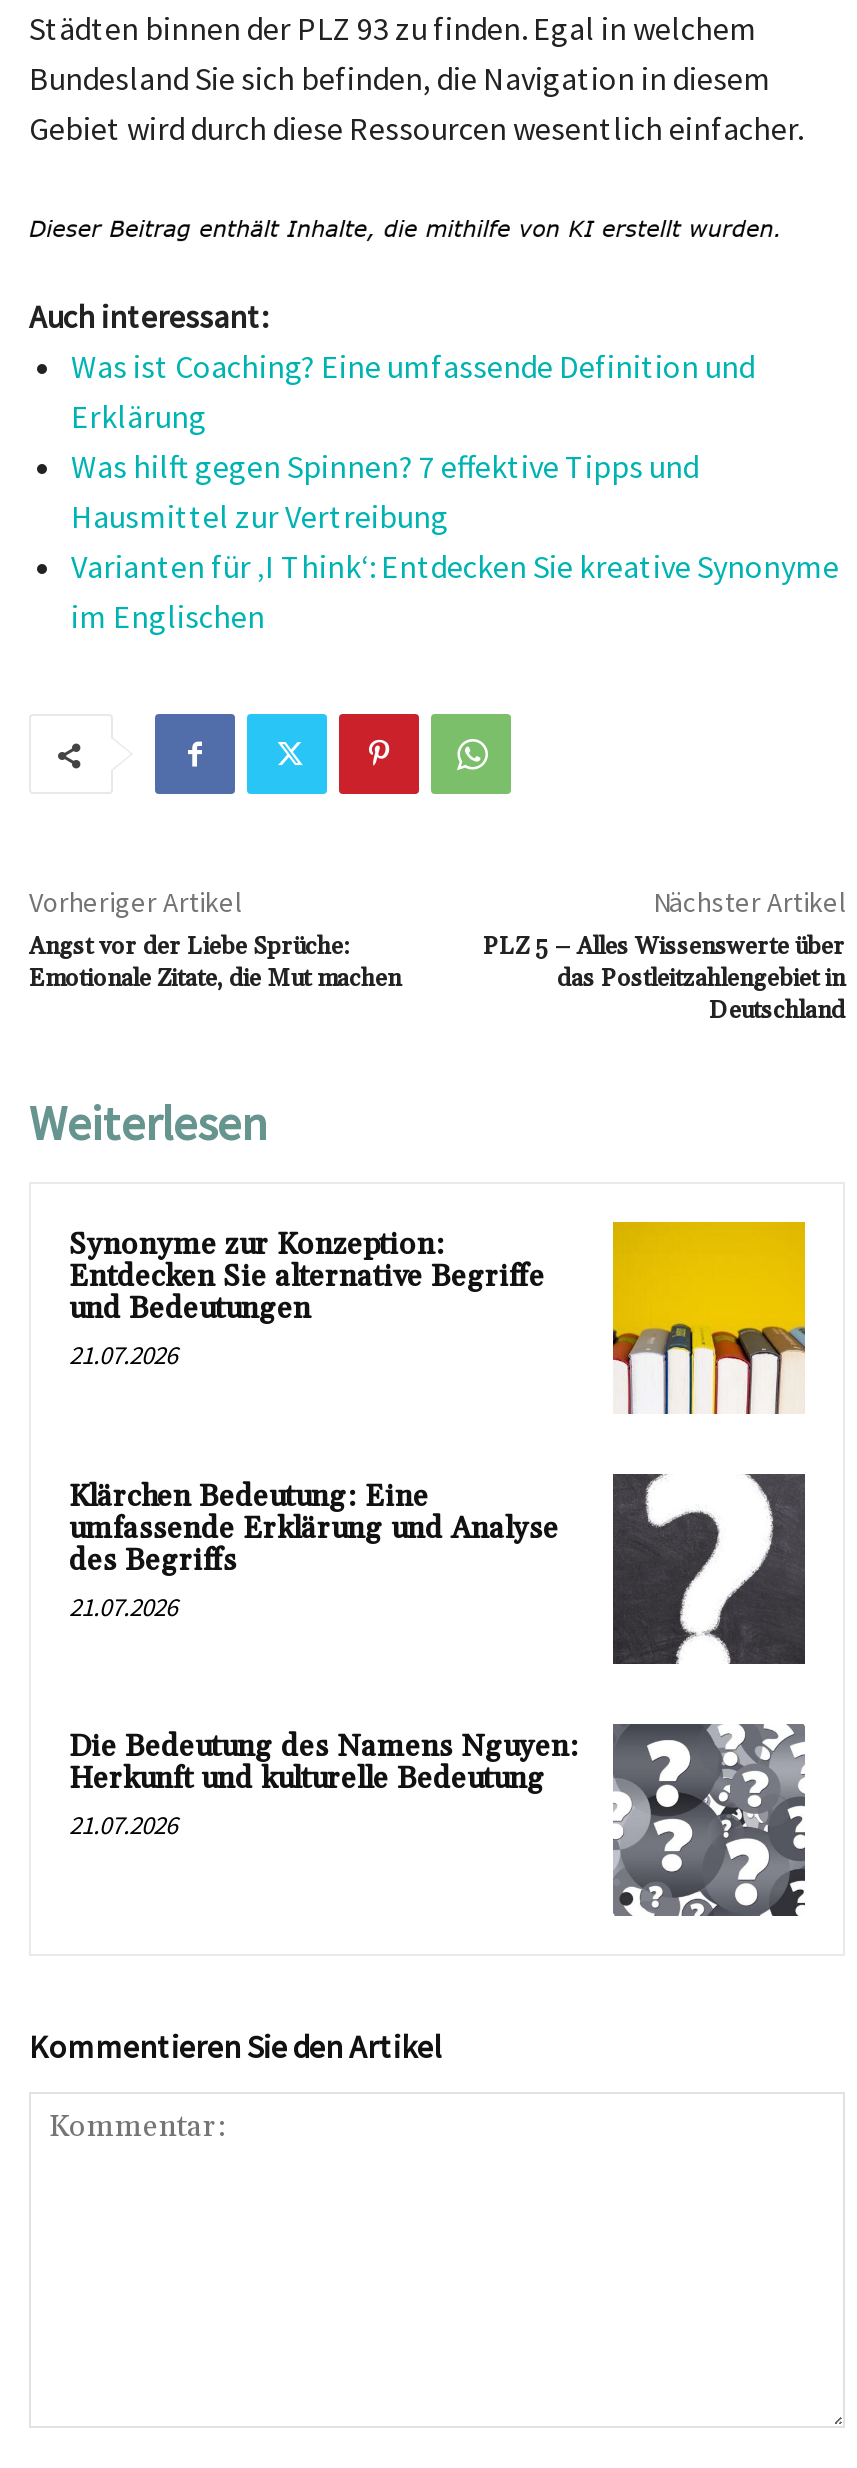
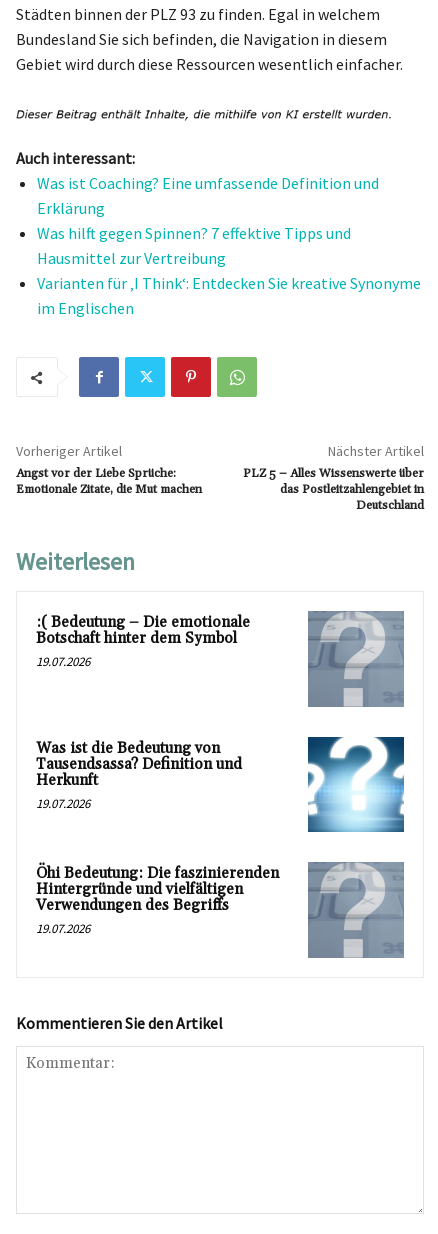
- Synonyme zur Konzeption:
- Entdecken Sie alternative Begriffe
- und Bedeutungen
- 21.07.2026
+ :( Bedeutung – Die emotionale
+ Botschaft hinter dem Symbol
+ 19.07.2026

- [image]
+ [image]

- Klärchen Bedeutung: Eine
- umfassende Erklärung und Analyse
- des Begriffs
- 21.07.2026
+ Was ist die Bedeutung von
+ Tausendsassa? Definition und
+ Herkunft
+ 19.07.2026

- [image]
+ [image]

- [image]
- Die Bedeutung des Namens Nguyen:
- Herkunft und kulturelle Bedeutung
- 21.07.2026
+ [image]
+ Öhi Bedeutung: Die faszinierenden
+ Hintergründe und vielfältigen
+ Verwendungen des Begriffs
+ 19.07.2026
